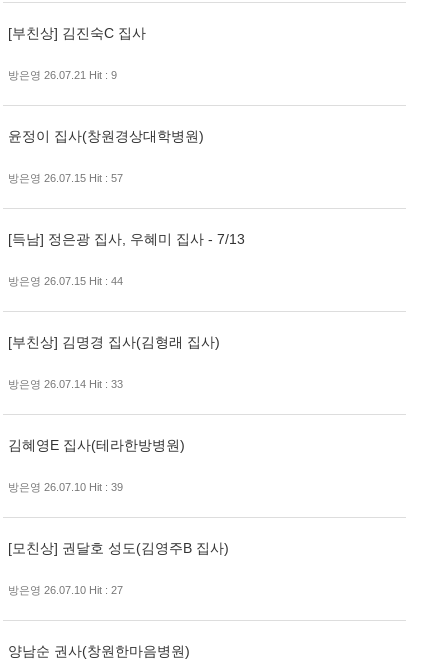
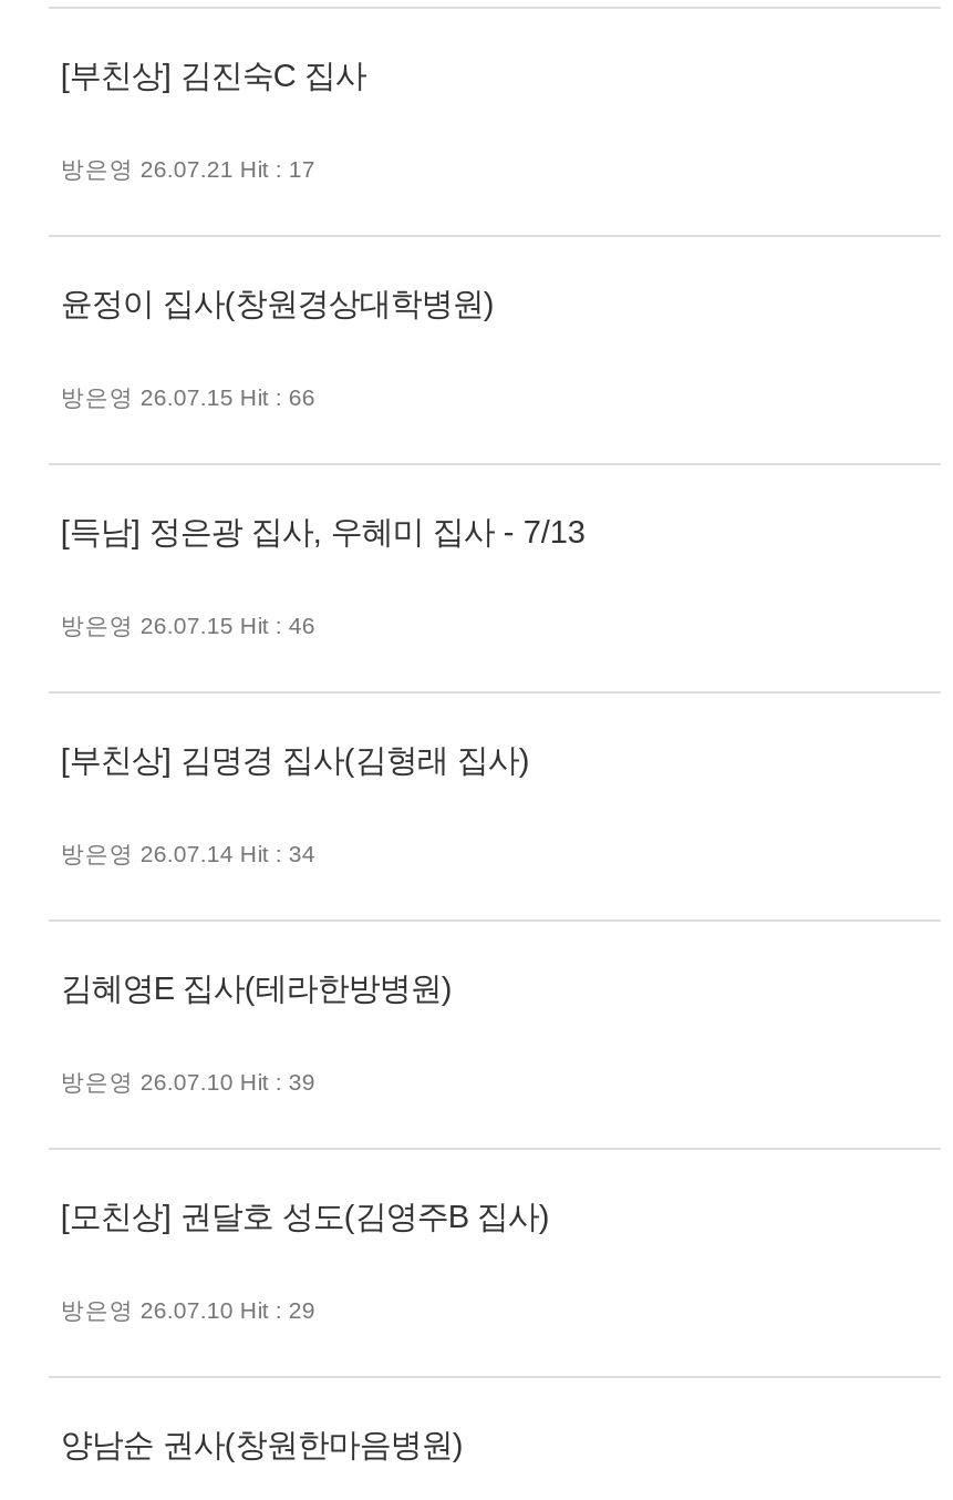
- 방은영 26.07.21 Hit : 9
+ 방은영 26.07.21 Hit : 17

- 방은영 26.07.15 Hit : 57
+ 방은영 26.07.15 Hit : 66

- 방은영 26.07.15 Hit : 44
+ 방은영 26.07.15 Hit : 46

- 방은영 26.07.14 Hit : 33
+ 방은영 26.07.14 Hit : 34

- 방은영 26.07.10 Hit : 27
+ 방은영 26.07.10 Hit : 29
